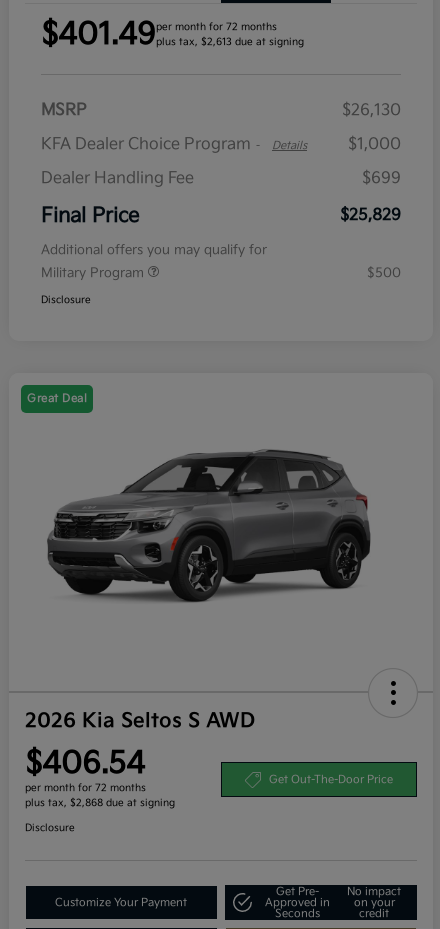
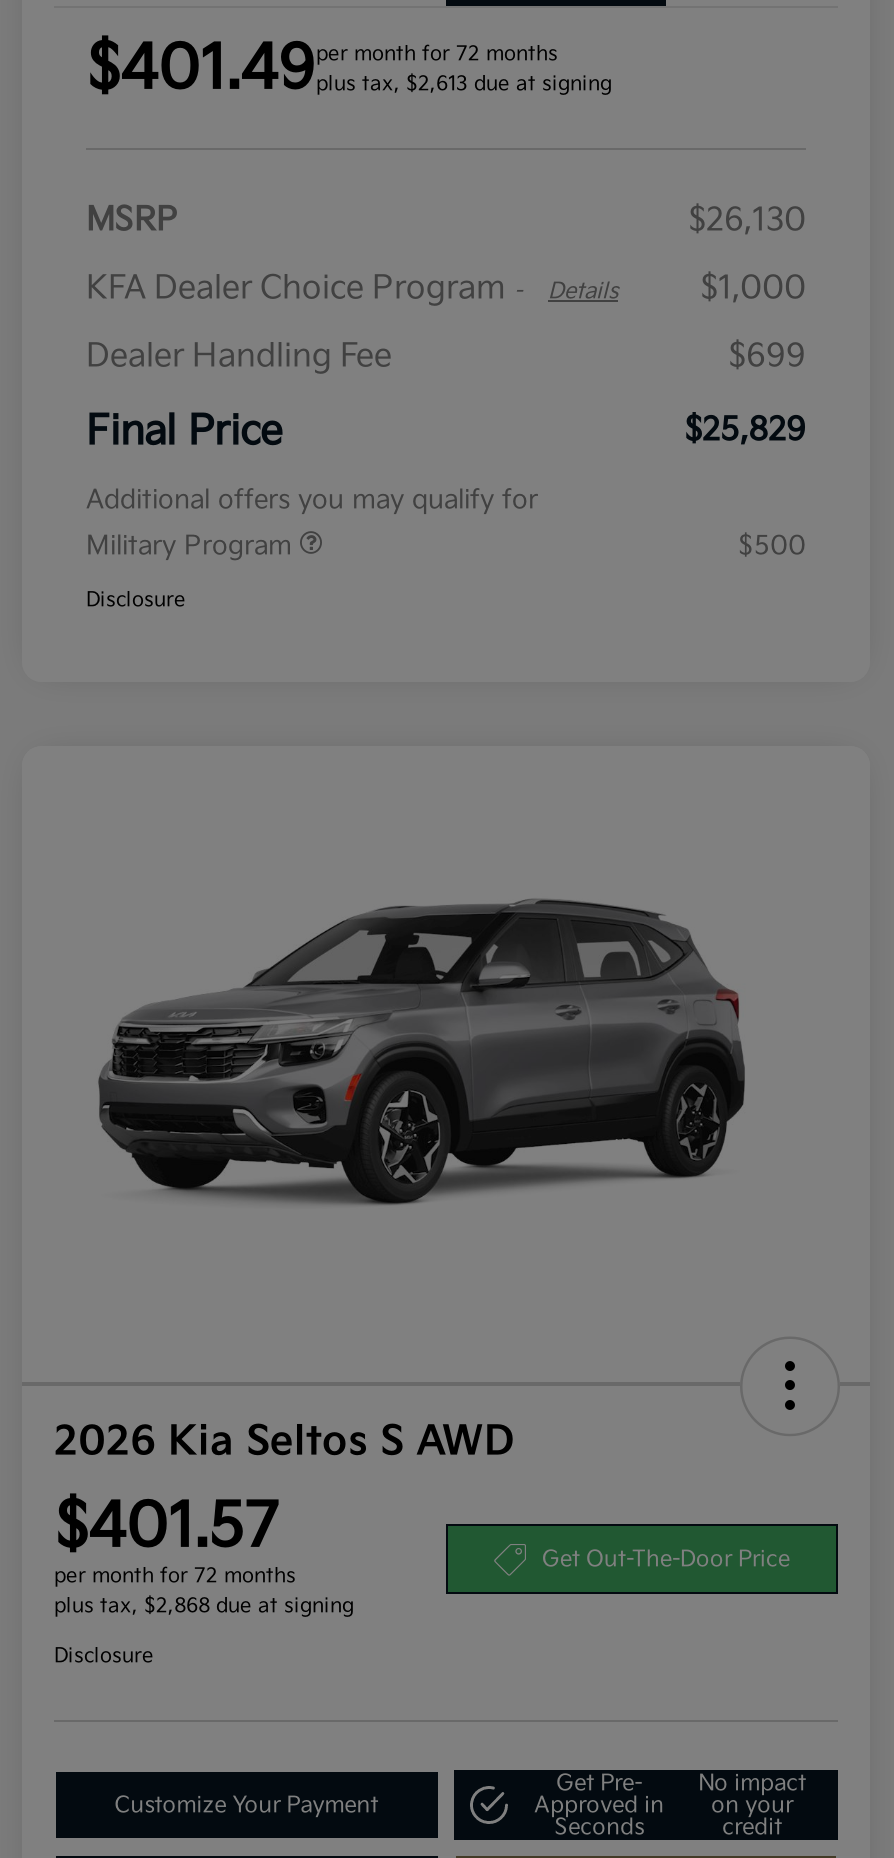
- Great Deal

- $406.54
+ $401.57
